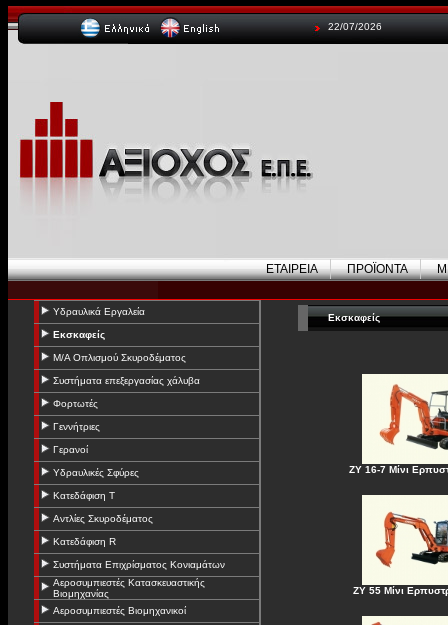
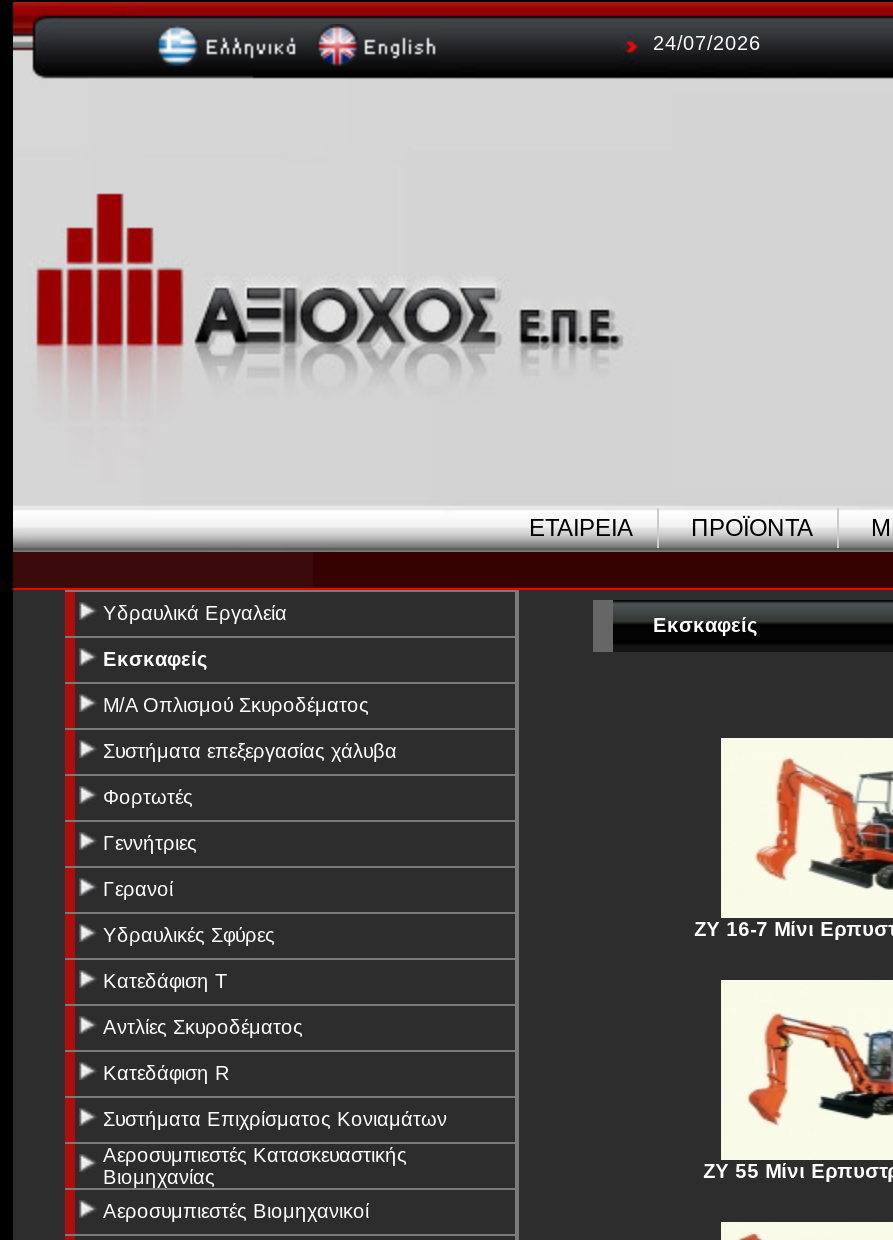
- 22/07/2026
+ 24/07/2026
